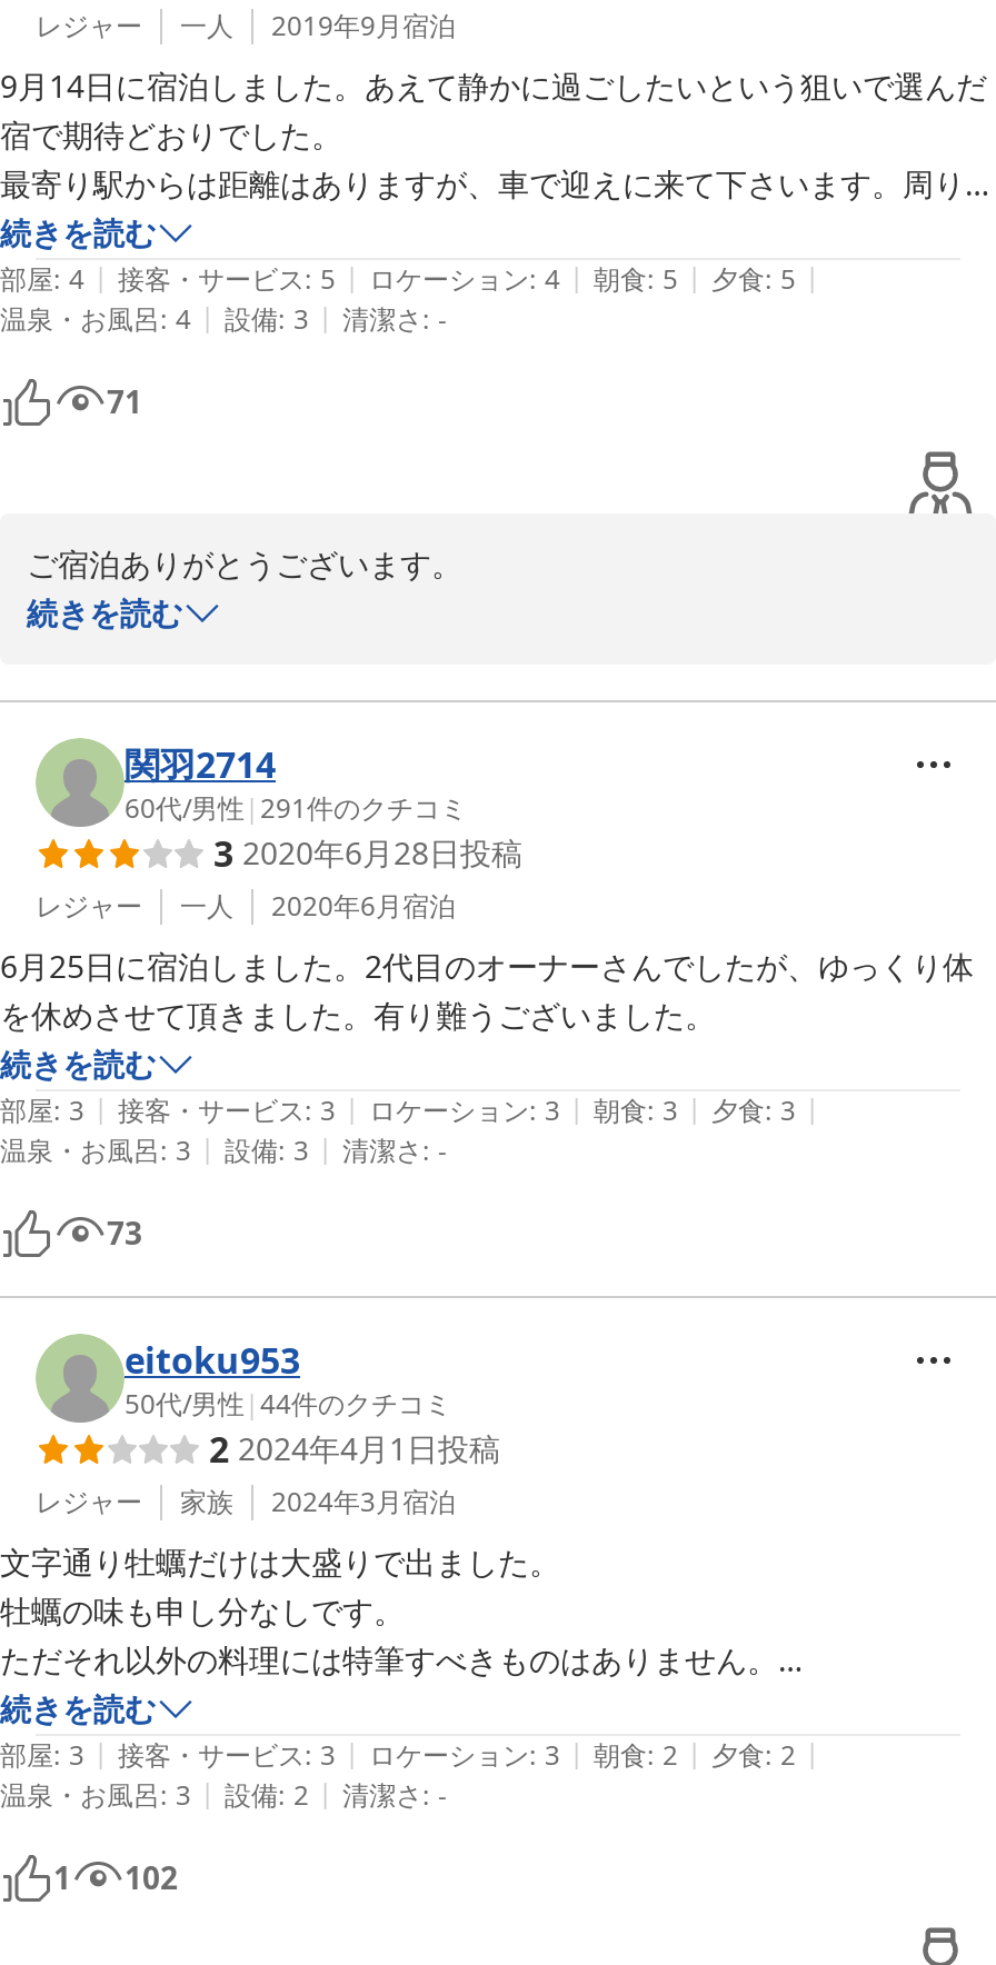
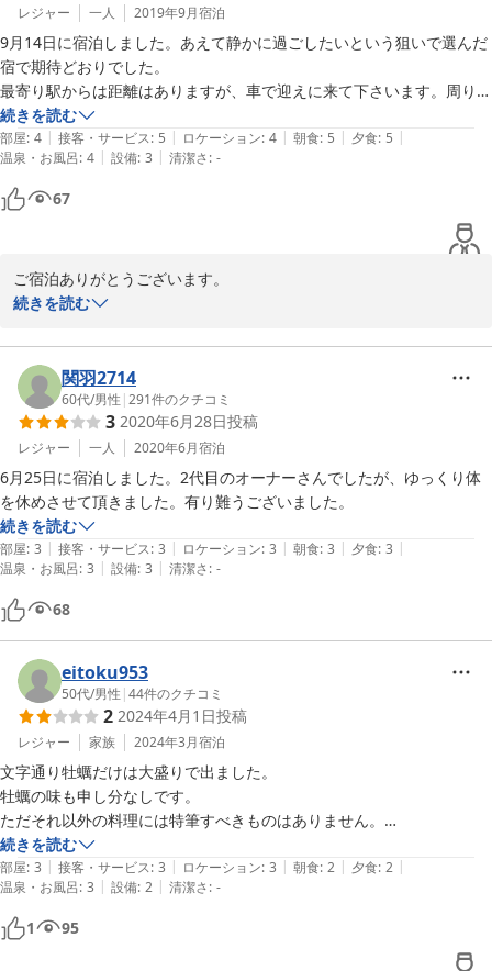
- 71
+ 67

- 73
+ 68

- 1 102
+ 1 95
